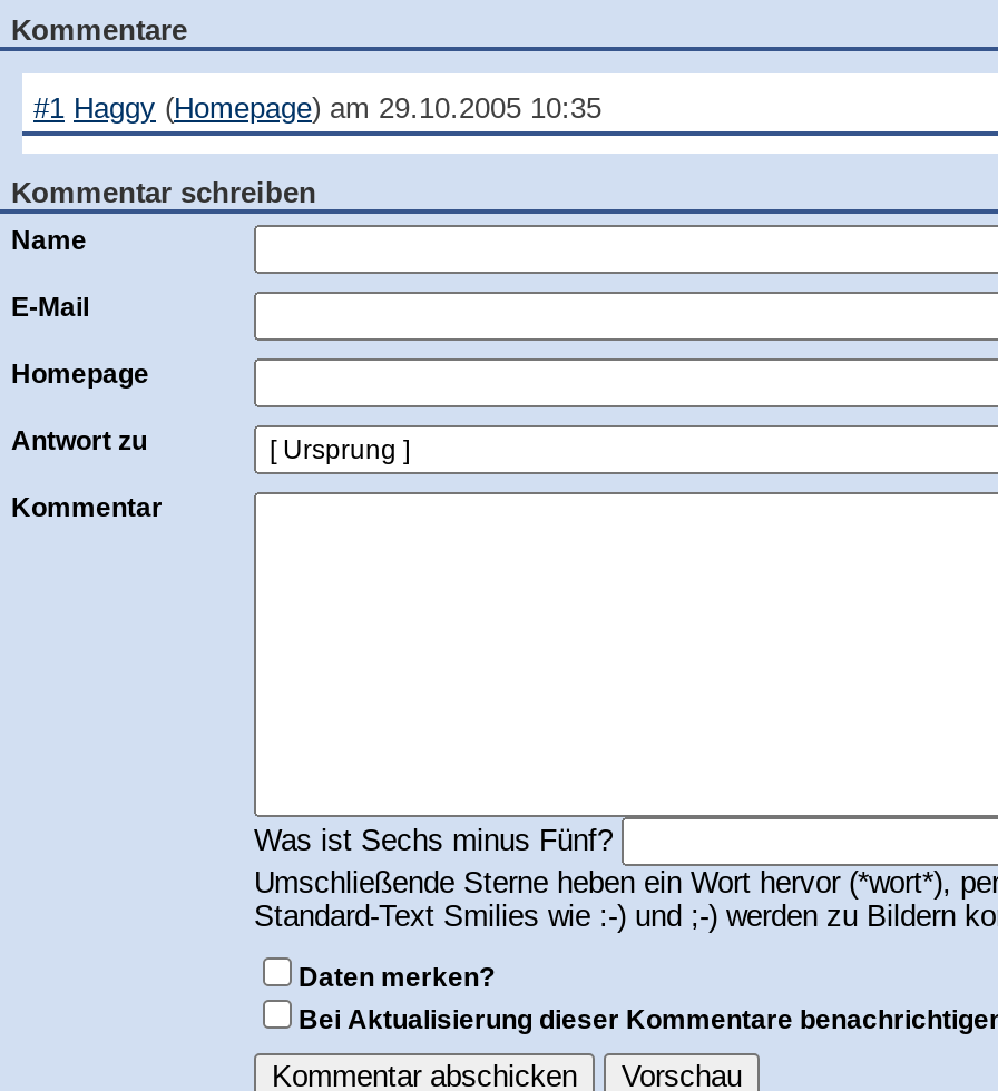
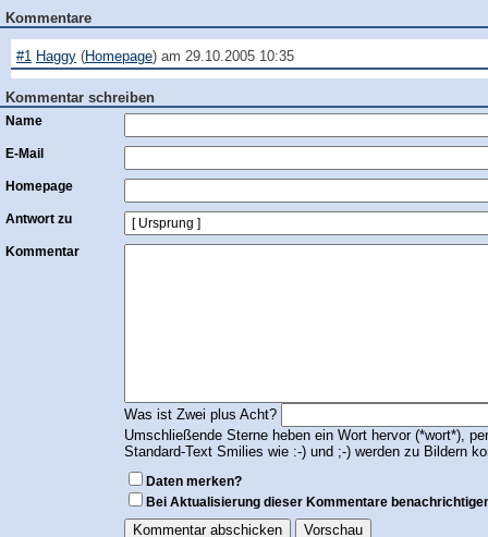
- Was ist Sechs minus Fünf?
+ Was ist Zwei plus Acht?
